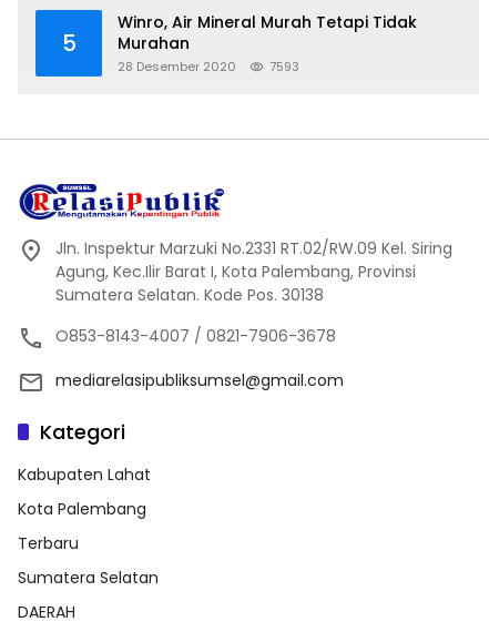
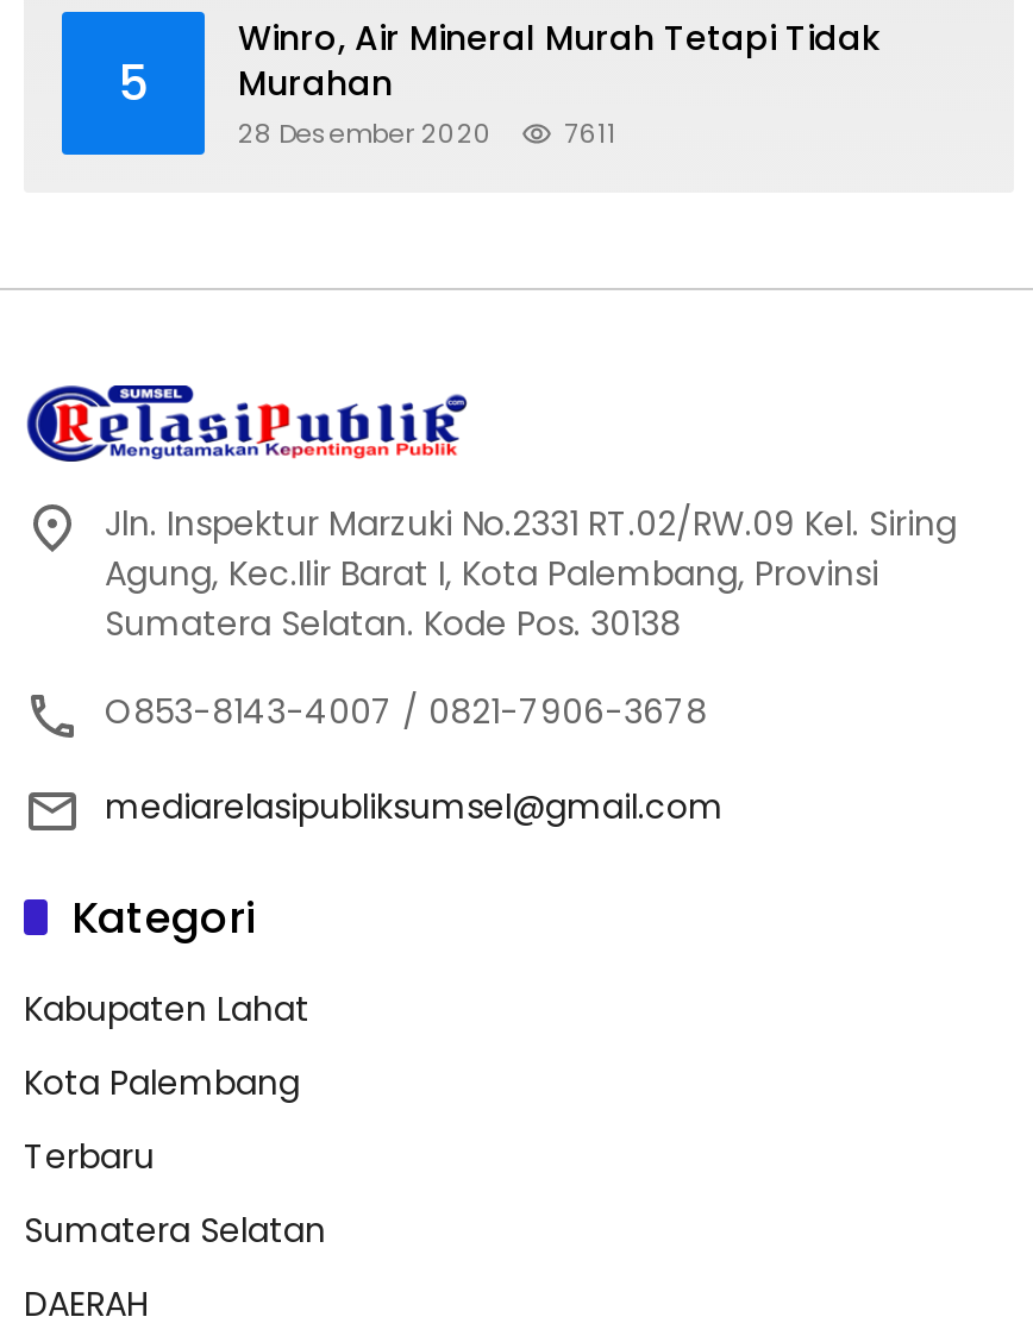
- 28 Desember 2020 7593
+ 28 Desember 2020 7611
